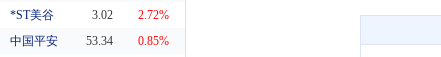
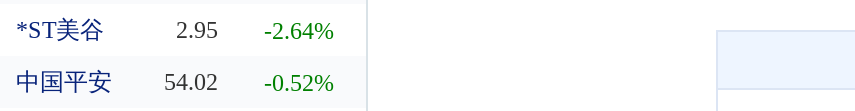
- 3.02
+ 2.95

- 2.72%
+ -2.64%

- 53.34
+ 54.02

- 0.85%
+ -0.52%
